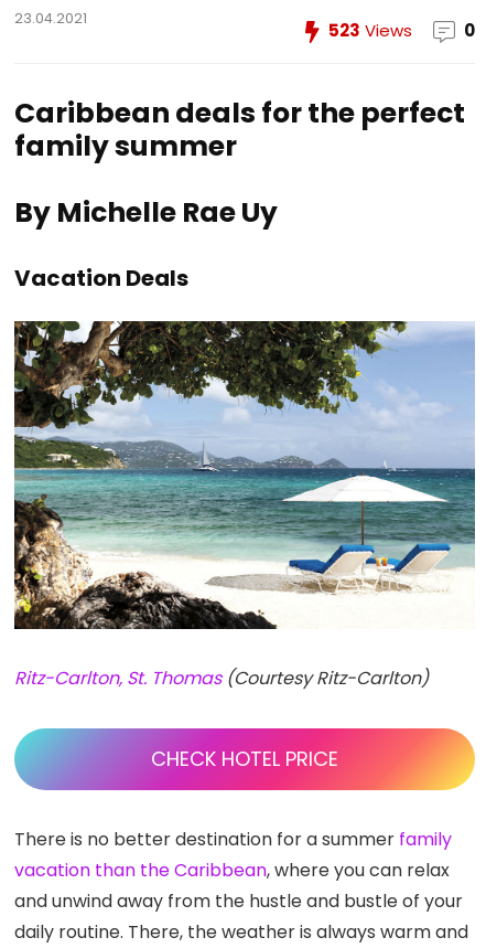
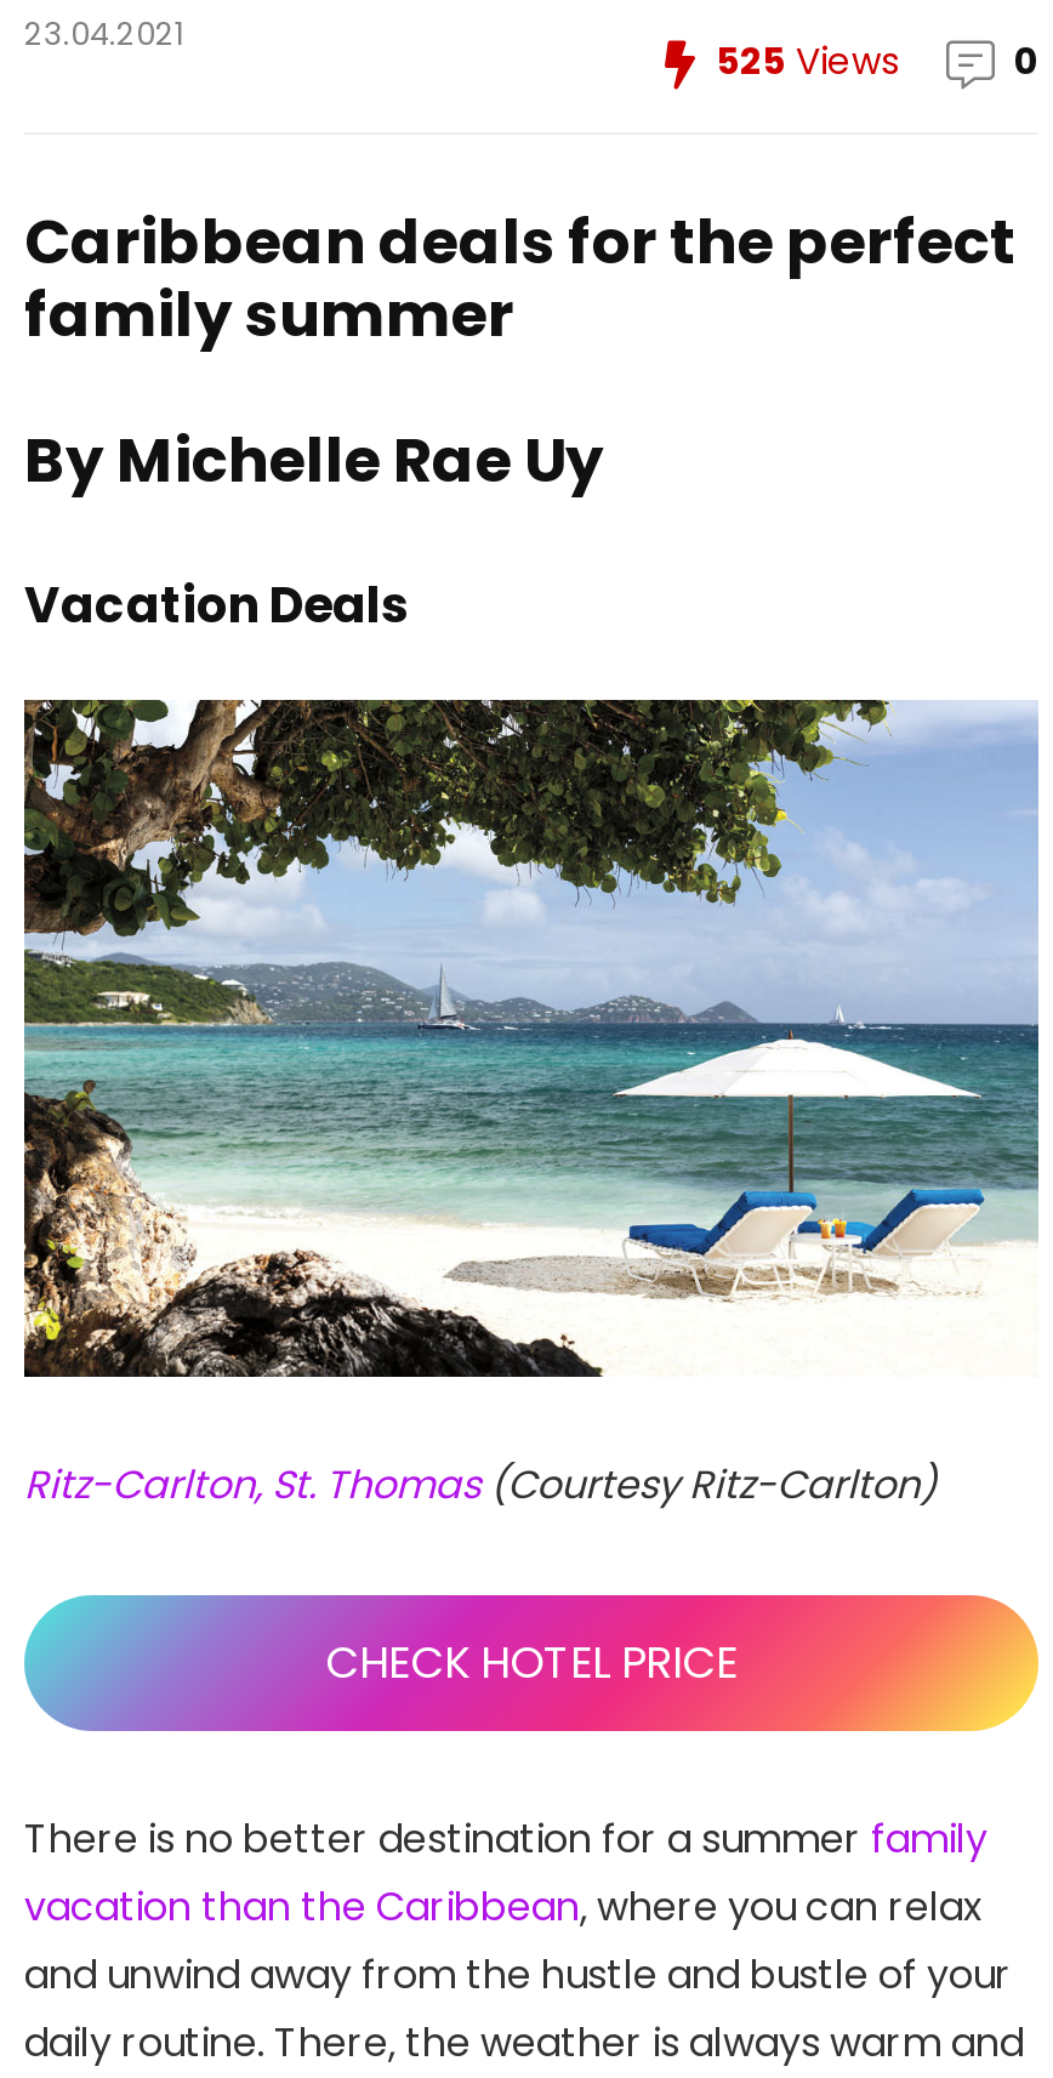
- 523 Views
+ 525 Views
